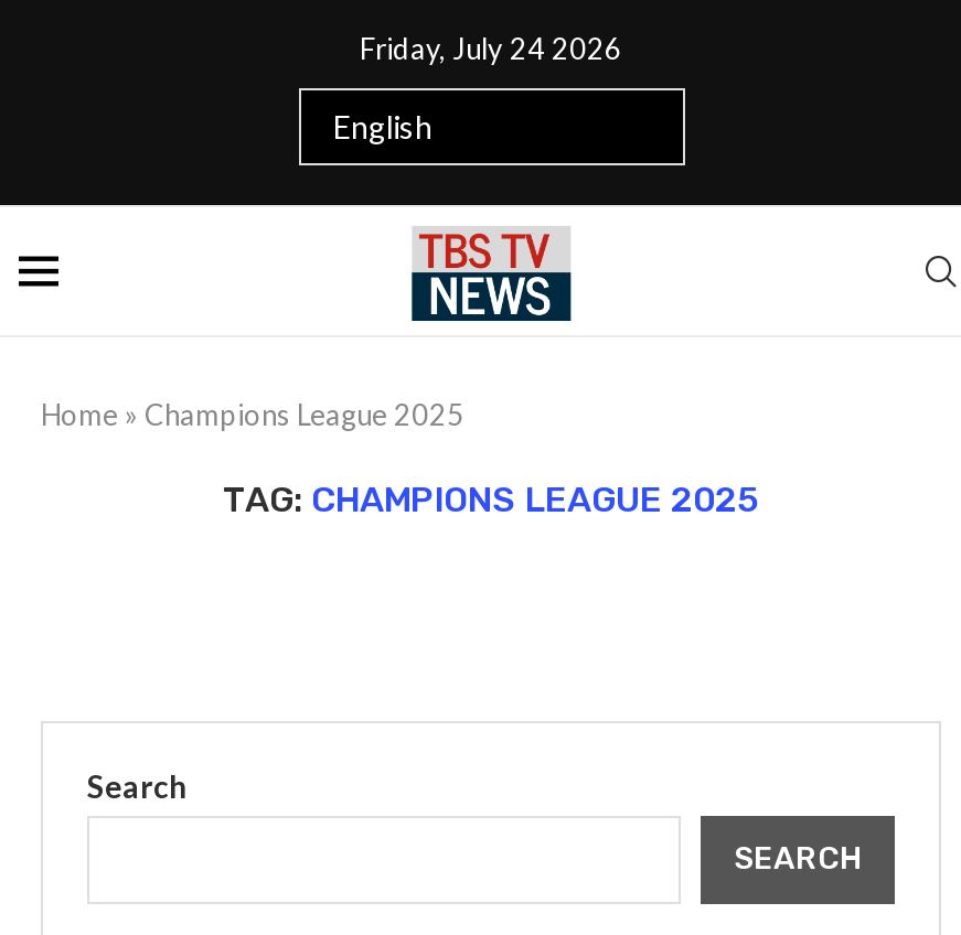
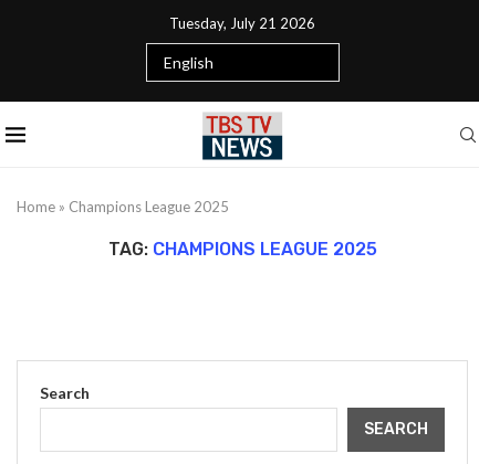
- Friday, July 24 2026
+ Tuesday, July 21 2026
